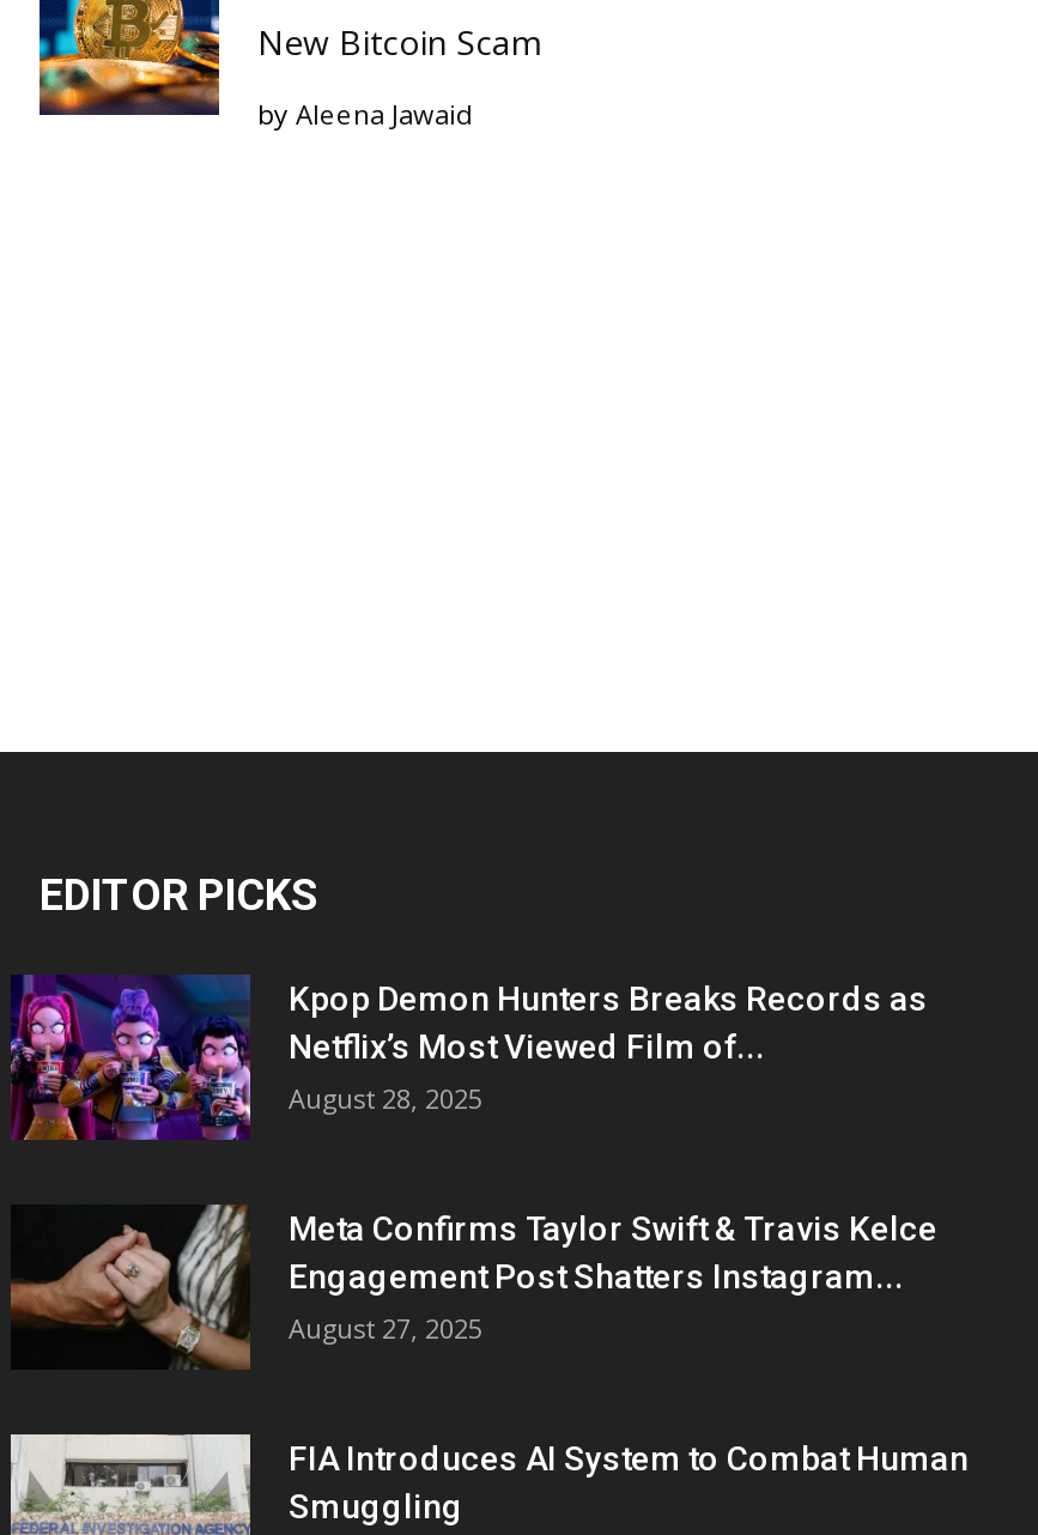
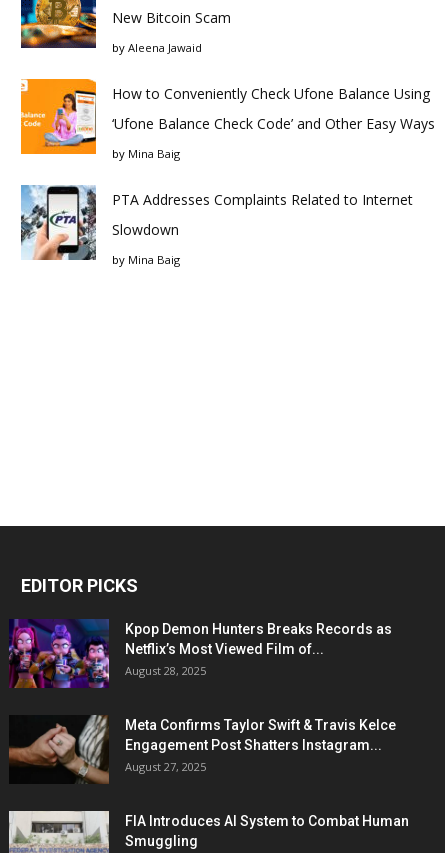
+ [image]
+ How to Conveniently Check Ufone Balance Using
+ ‘Ufone Balance Check Code’ and Other Easy Ways
+ by Mina Baig
+ PTA Addresses Complaints Related to Internet
+ Slowdown
+ by Mina Baig

+ [image]
